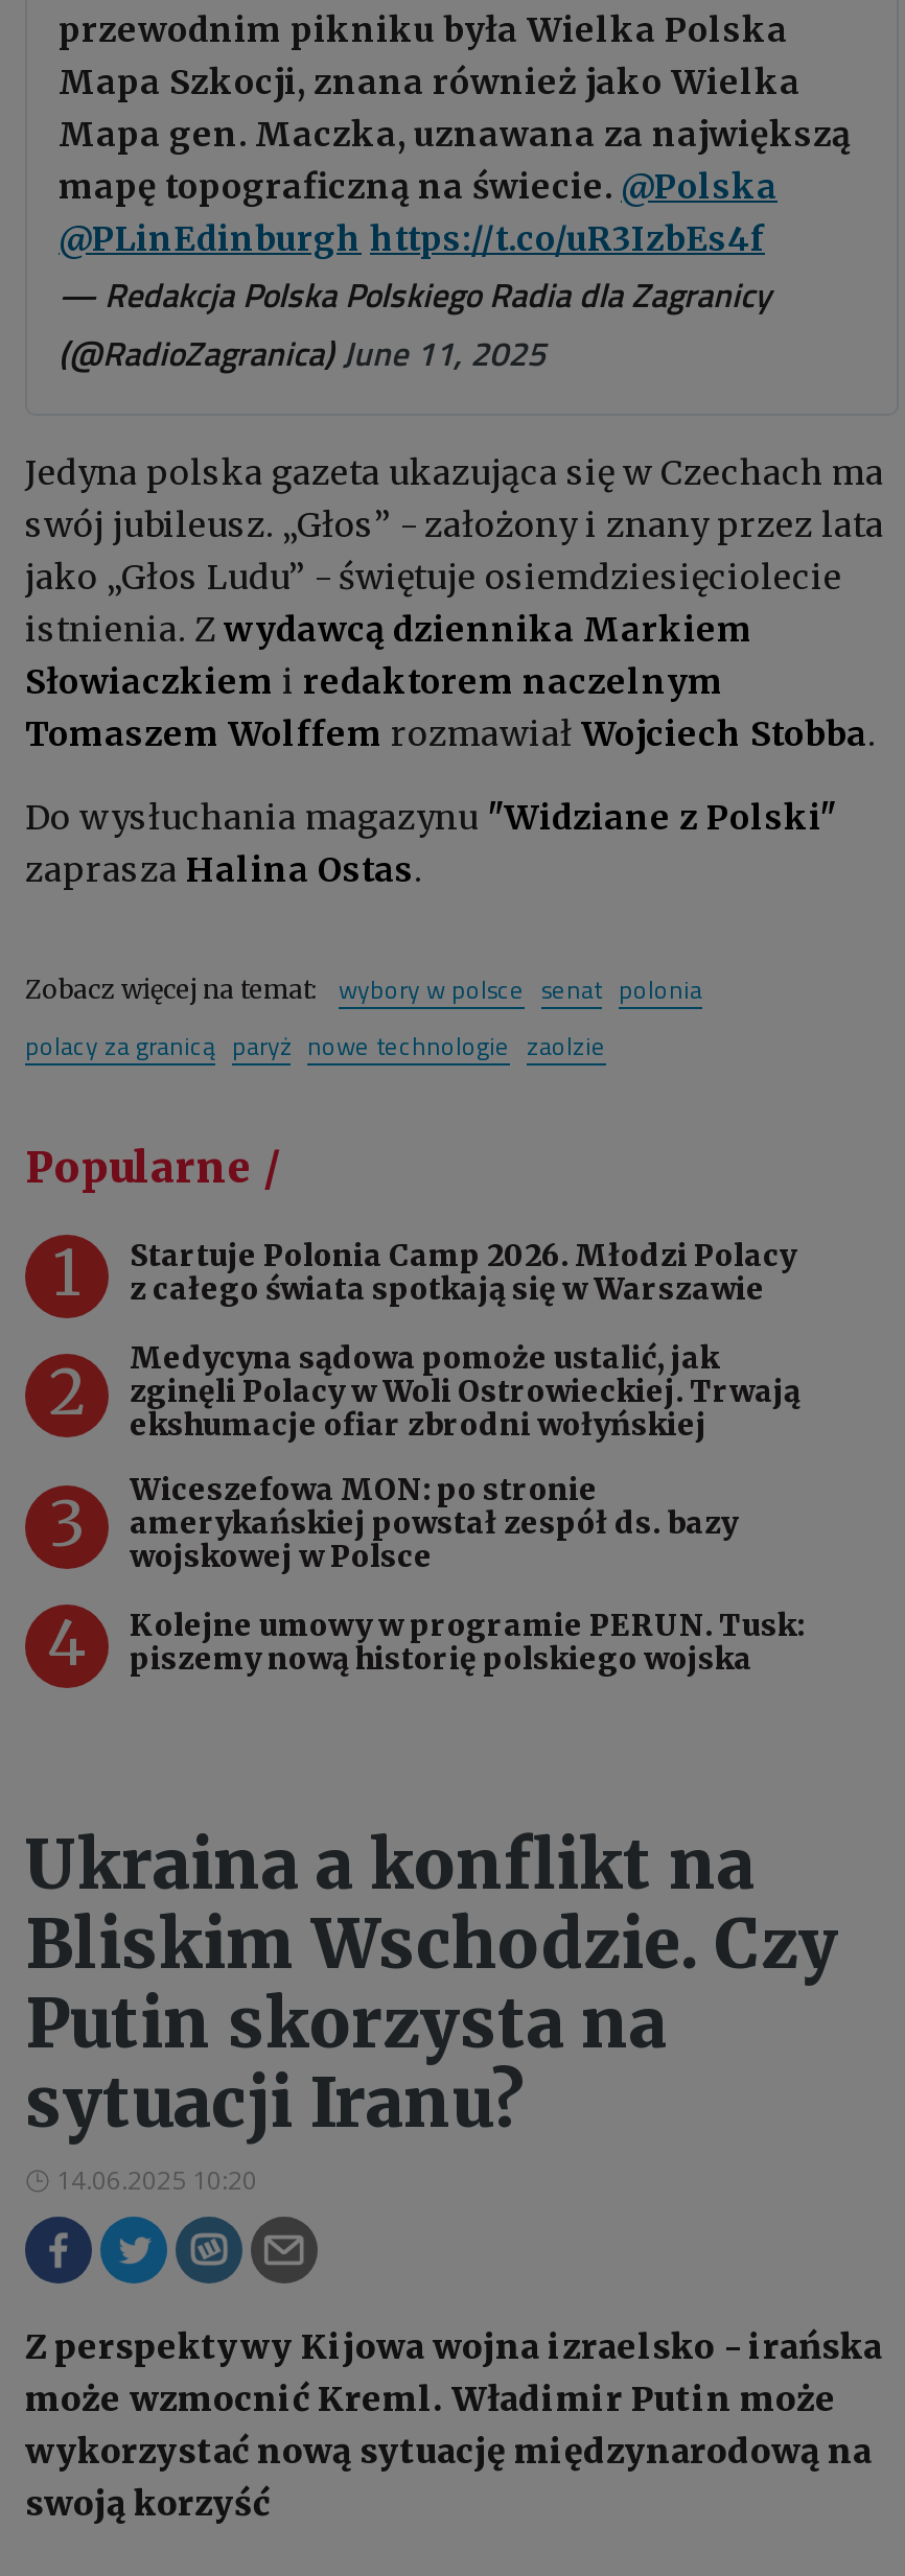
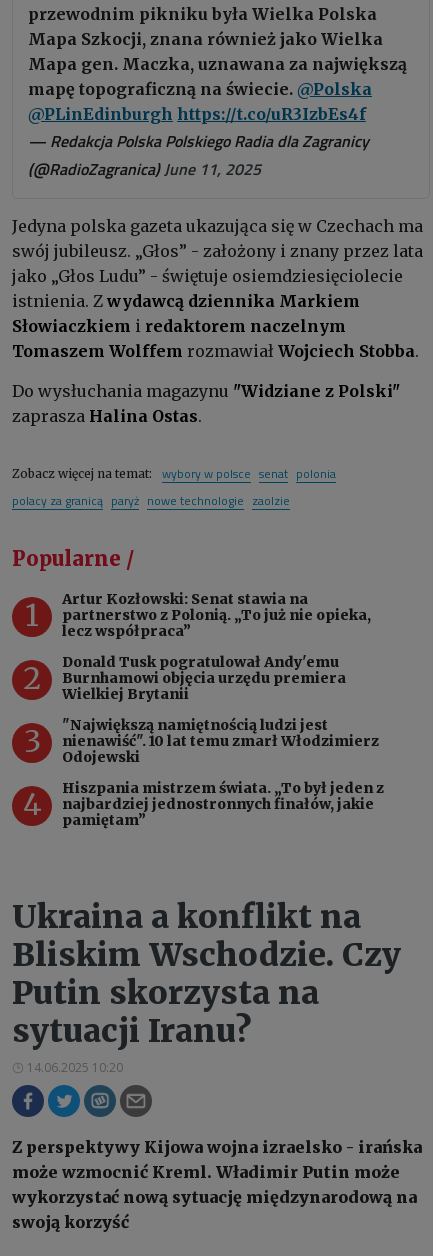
- Startuje Polonia Camp 2026. Młodzi Polacy
- z całego świata spotkają się w Warszawie
+ Artur Kozłowski: Senat stawia na
+ partnerstwo z Polonią. „To już nie opieka,
+ lecz współpraca”

- Medycyna sądowa pomoże ustalić, jak
- zginęli Polacy w Woli Ostrowieckiej. Trwają
- ekshumacje ofiar zbrodni wołyńskiej
+ Donald Tusk pogratulował Andy'emu
+ Burnhamowi objęcia urzędu premiera
+ Wielkiej Brytanii

- Wiceszefowa MON: po stronie
- amerykańskiej powstał zespół ds. bazy
- wojskowej w Polsce
+ "Największą namiętnością ludzi jest
+ nienawiść". 10 lat temu zmarł Włodzimierz
+ Odojewski

- Kolejne umowy w programie PERUN. Tusk:
- piszemy nową historię polskiego wojska
+ Hiszpania mistrzem świata. „To był jeden z
+ najbardziej jednostronnych finałów, jakie
+ pamiętam”
